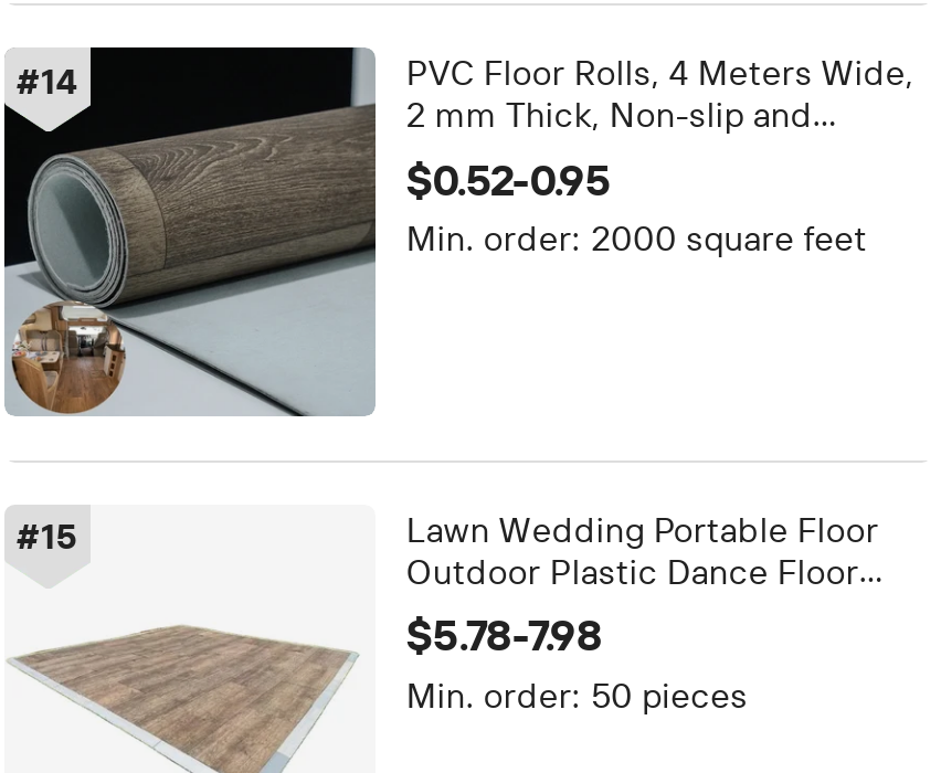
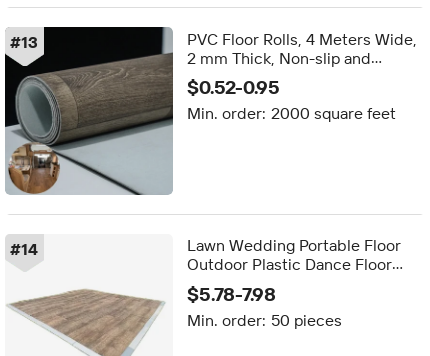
- #14
+ #13

- #15
+ #14
